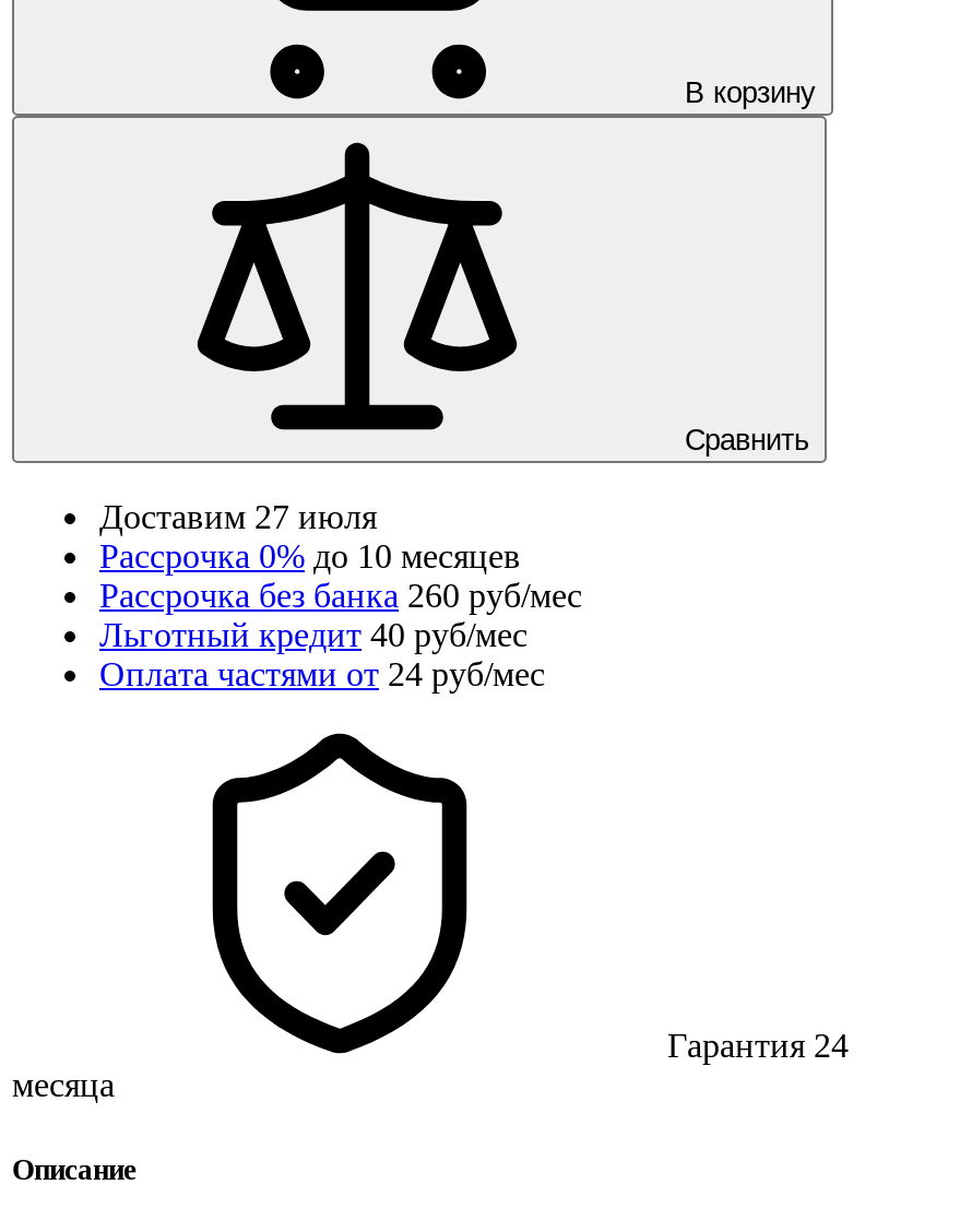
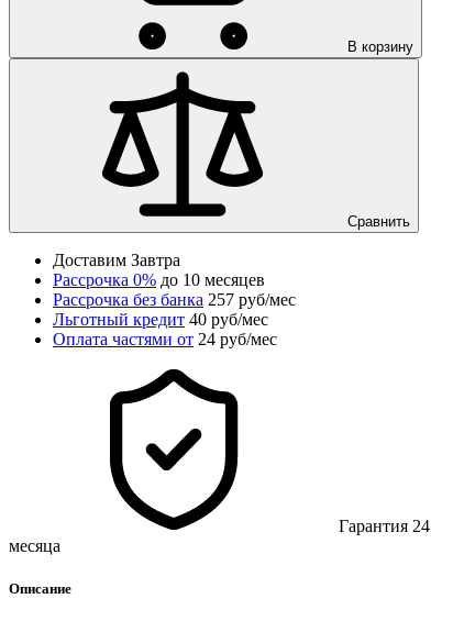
- Доставим 27 июля
+ Доставим Завтра

- Рассрочка без банка 260 руб/мес
+ Рассрочка без банка 257 руб/мес
